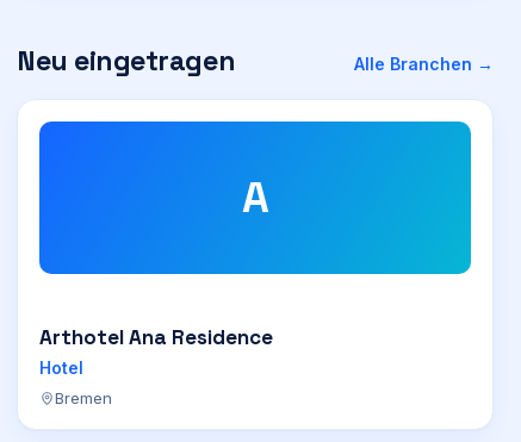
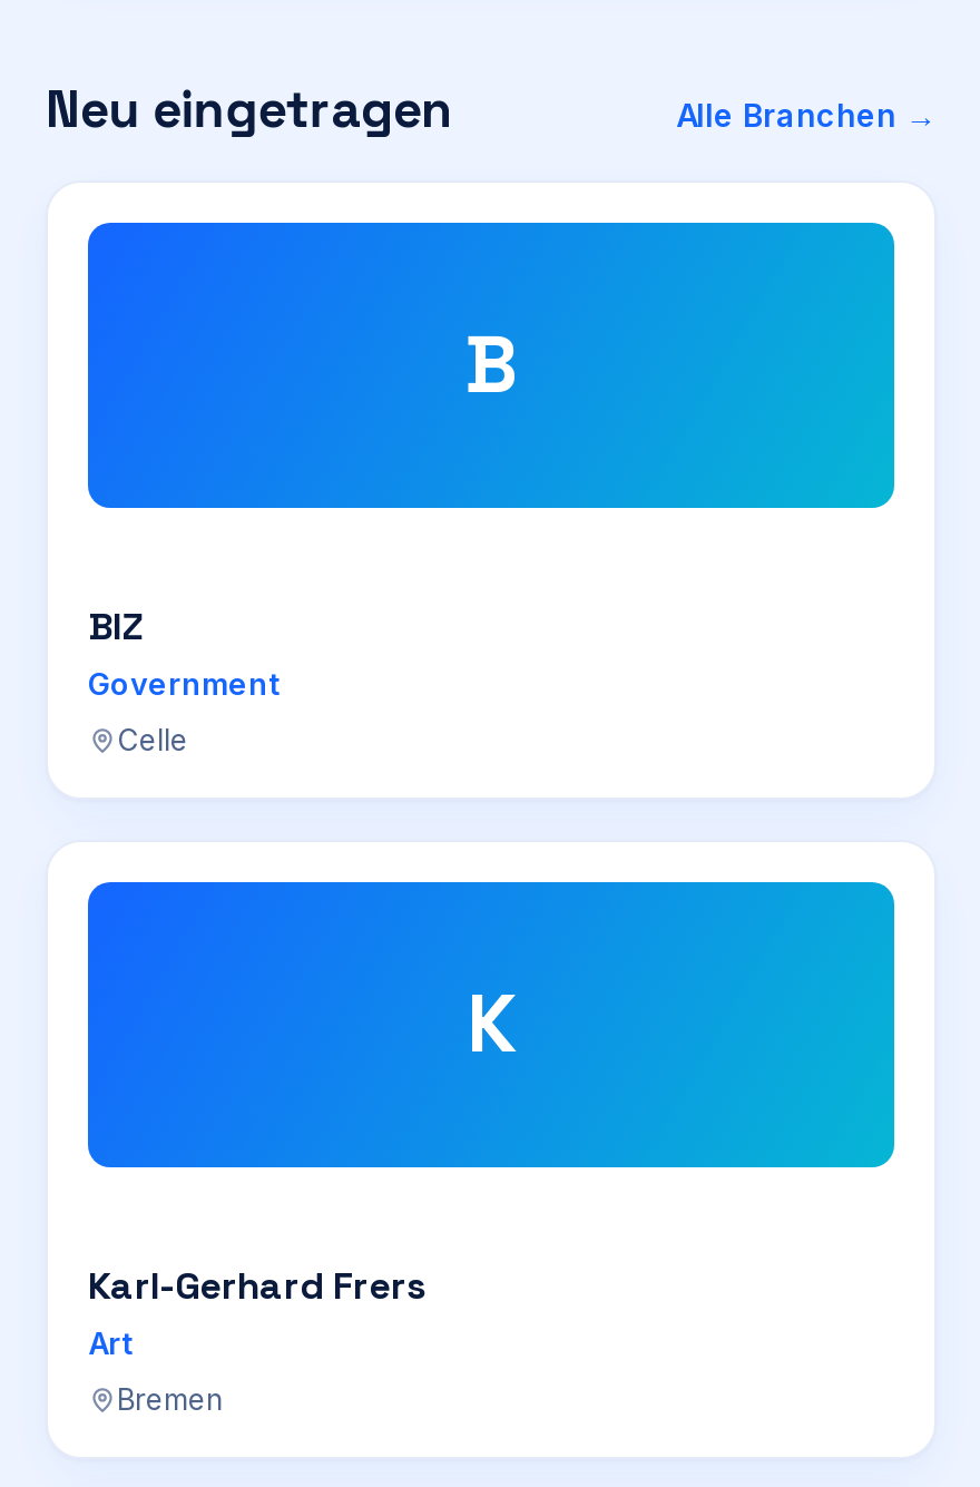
- A
- Arthotel Ana Residence
- Hotel
+ B
+ BIZ
+ Government
+ Celle
+ K
+ Karl-Gerhard Frers
+ Art
